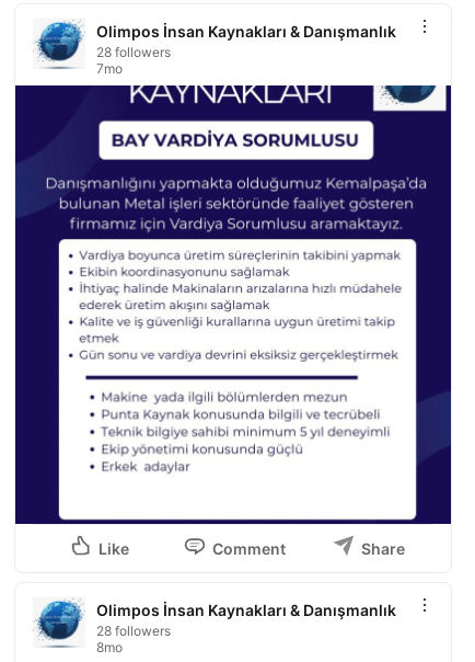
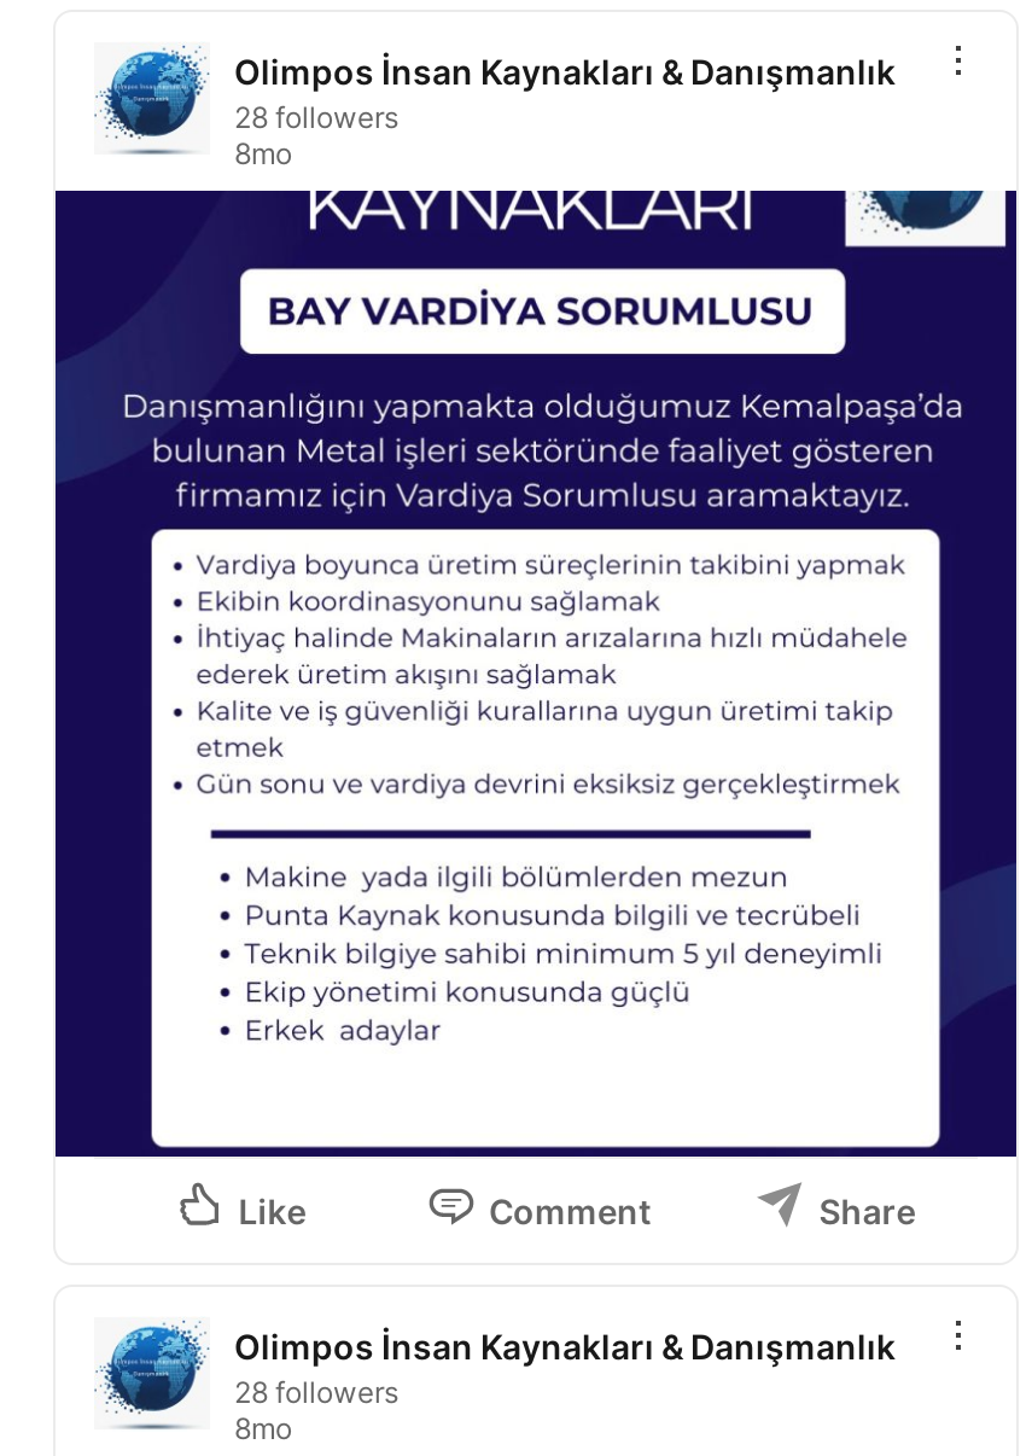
- 7mo
+ 8mo
